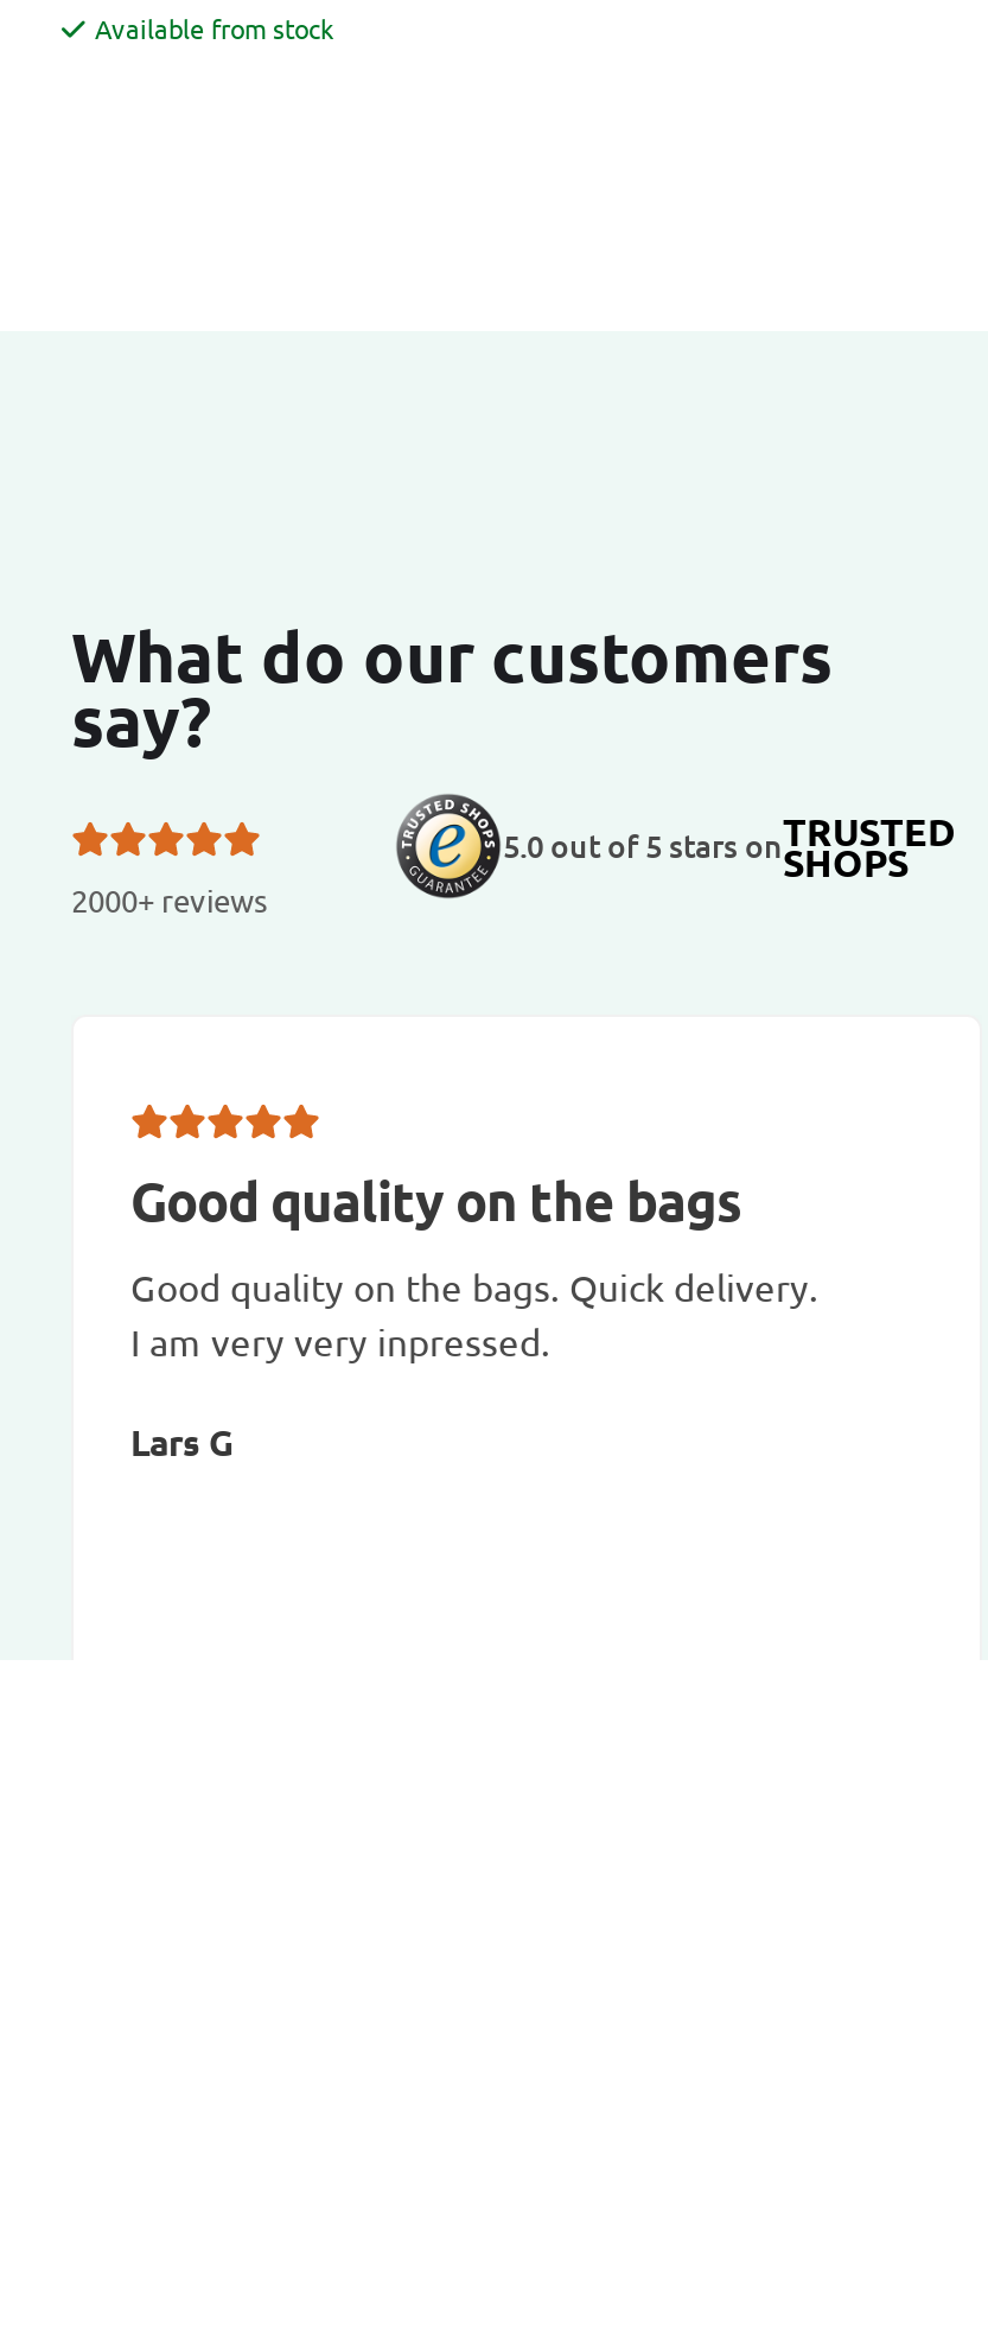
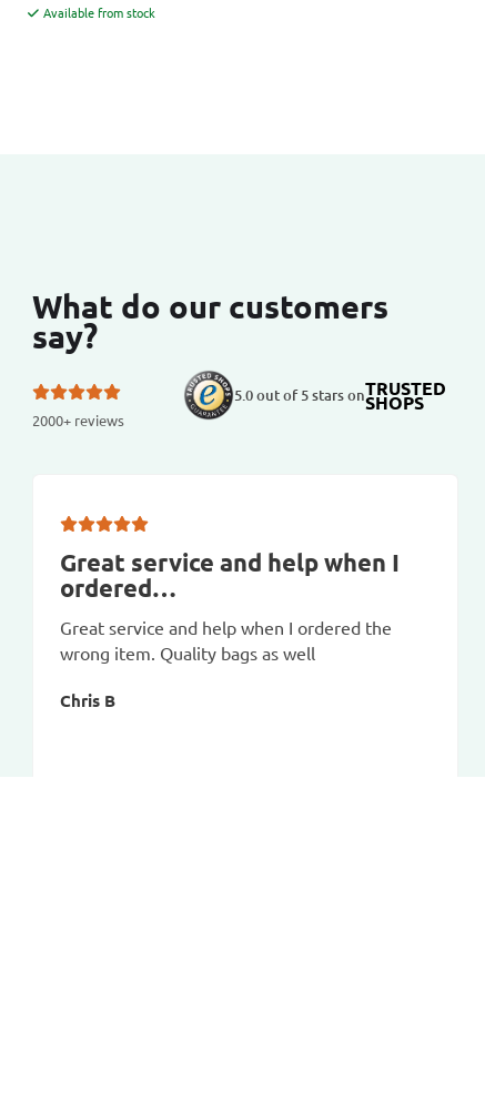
- Good quality on the bags
+ Great service and help when I
+ ordered…

- Good quality on the bags. Quick delivery.
- I am very very inpressed.
+ Great service and help when I ordered the
+ wrong item. Quality bags as well

- Lars G
+ Chris B
